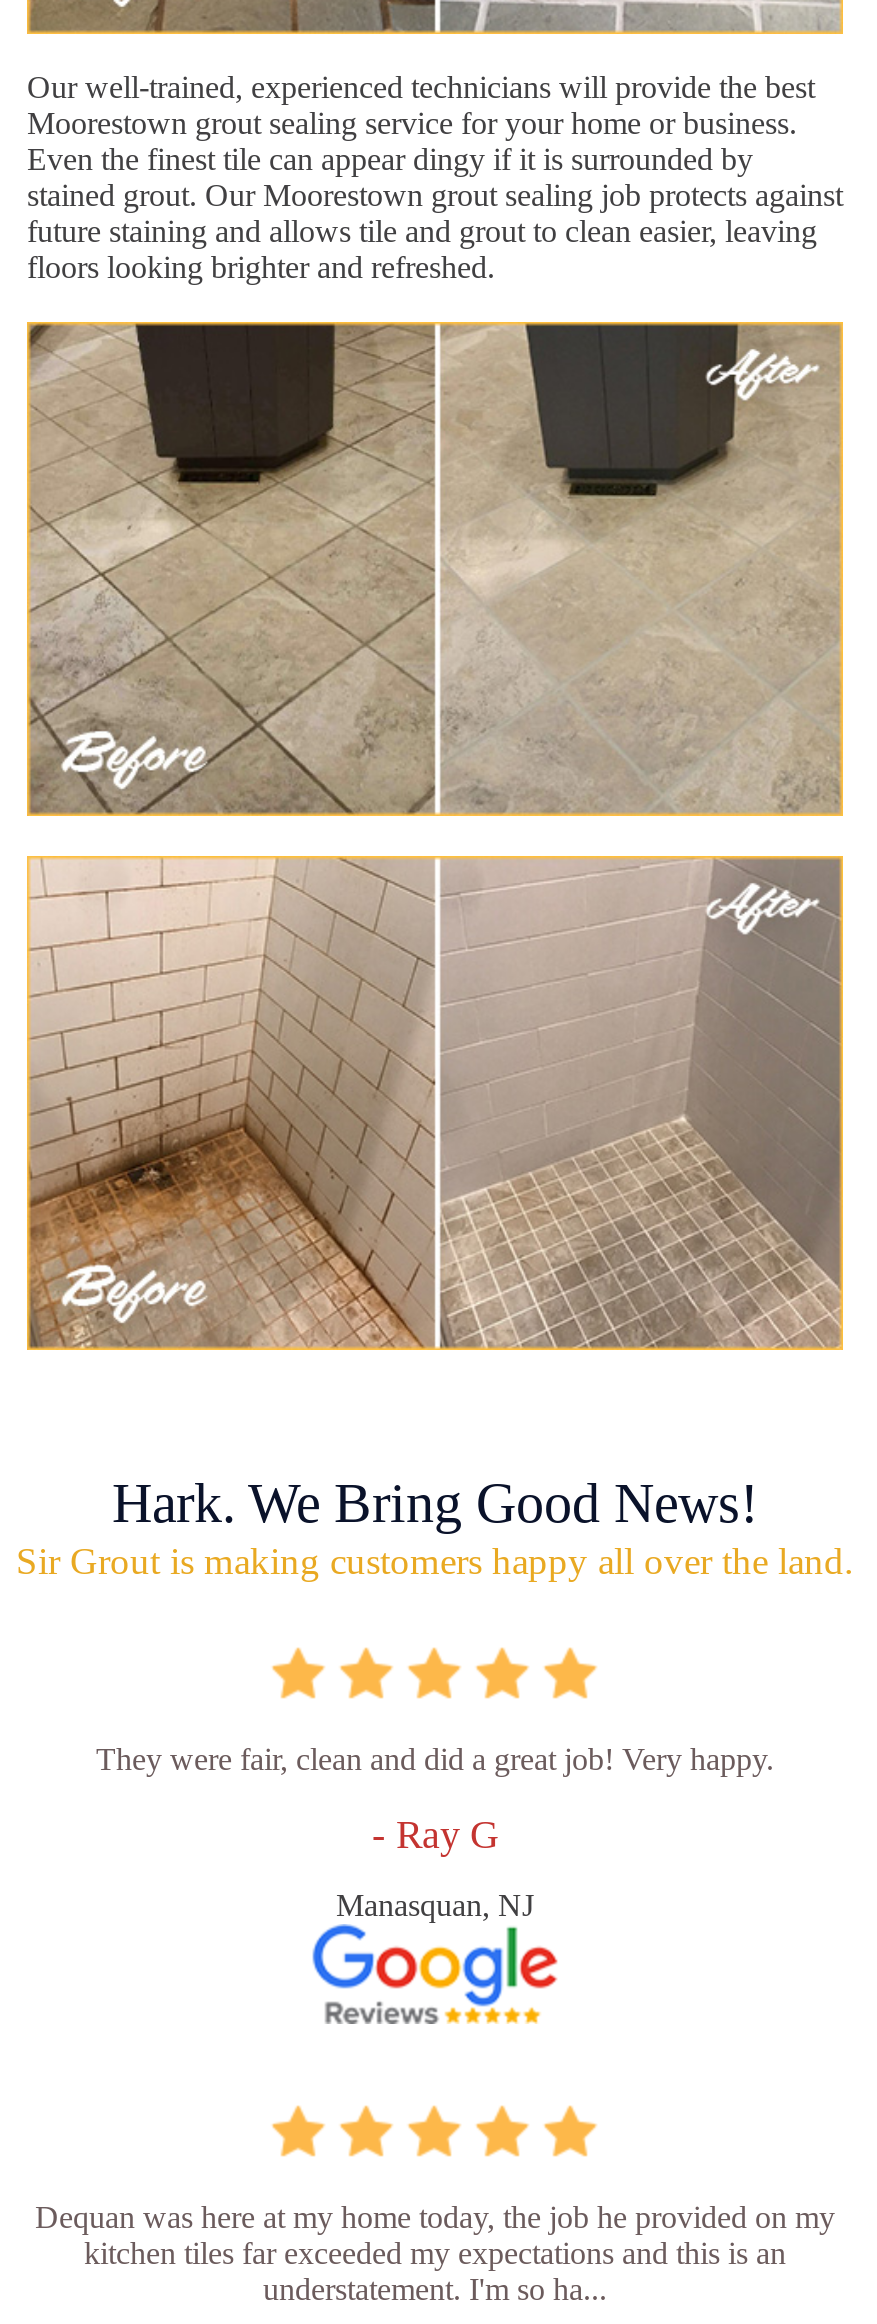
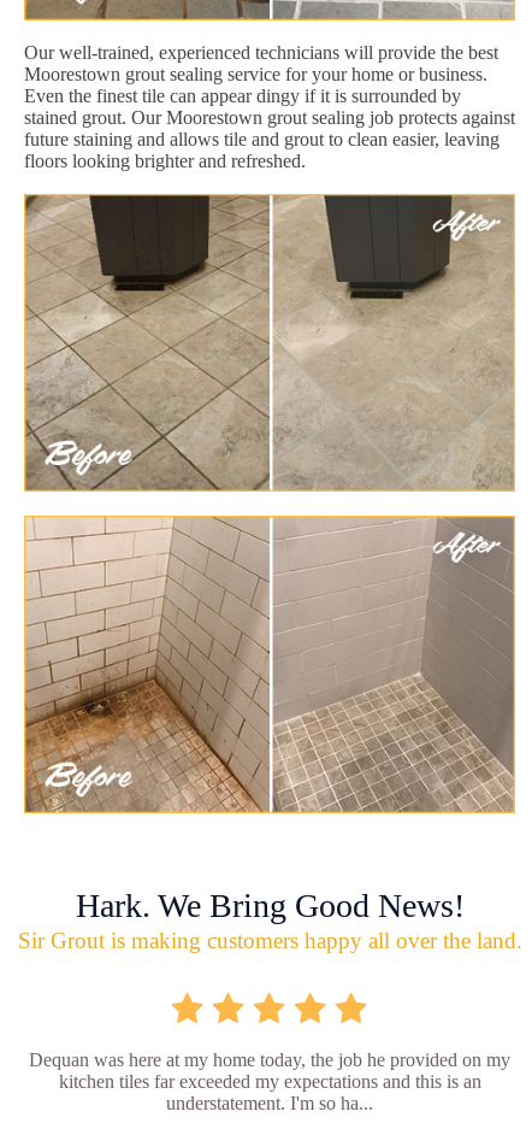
- They were fair, clean and did a great job! Very happy.
- - Ray G
- Manasquan, NJ

- [image]
